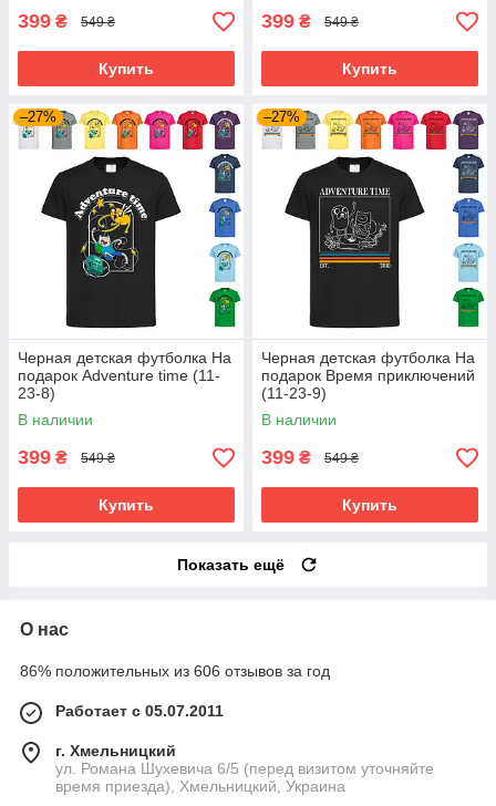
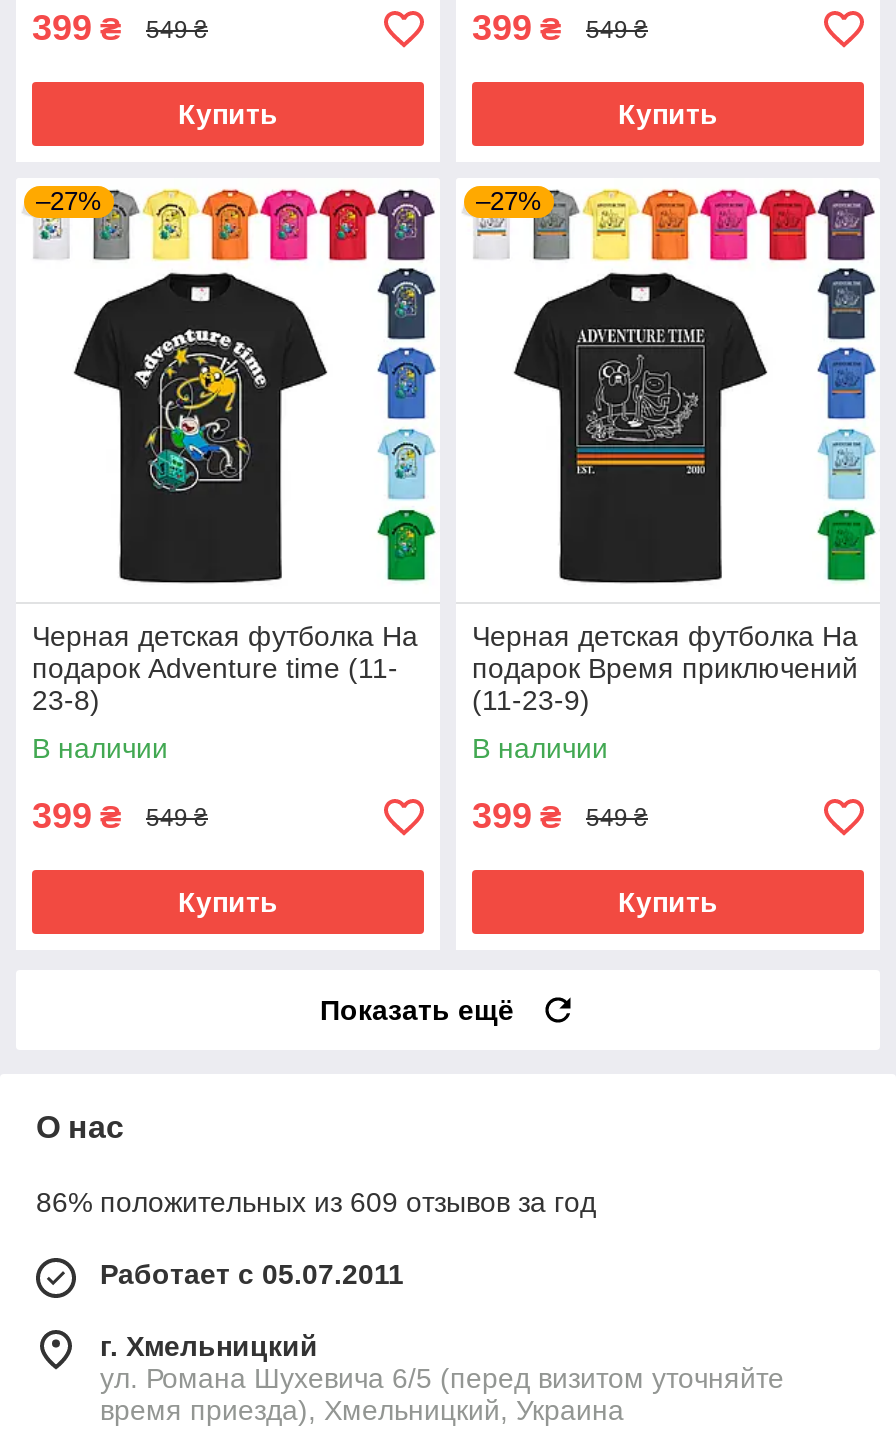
- 86% положительных из 606 отзывов за год
+ 86% положительных из 609 отзывов за год
